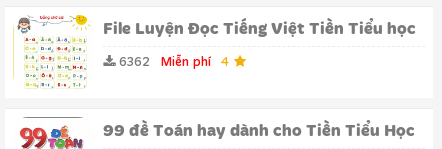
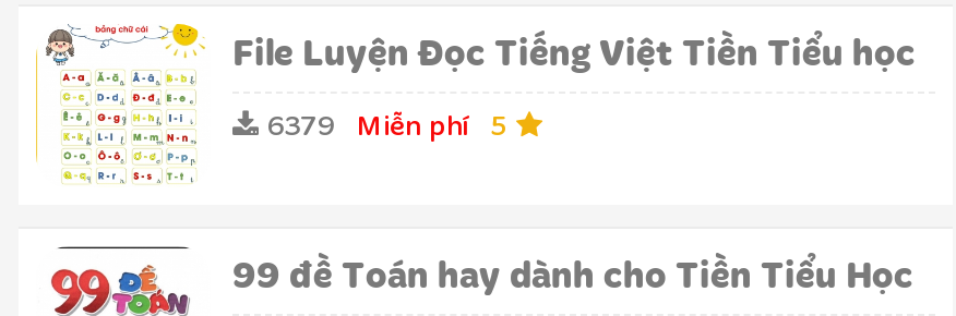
- 6362 Miễn phí 4
+ 6379 Miễn phí 5
